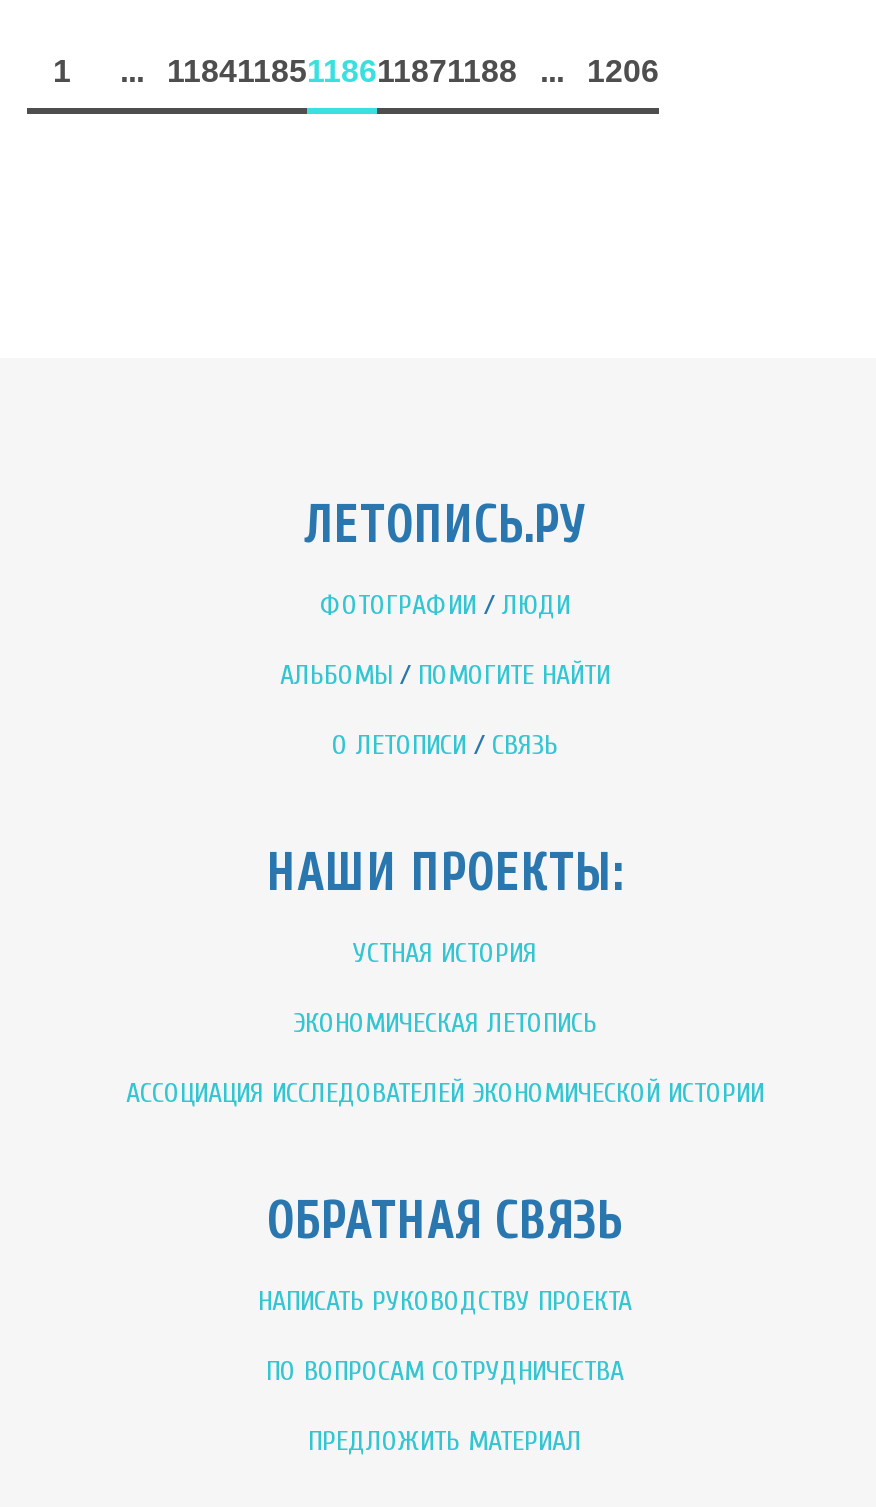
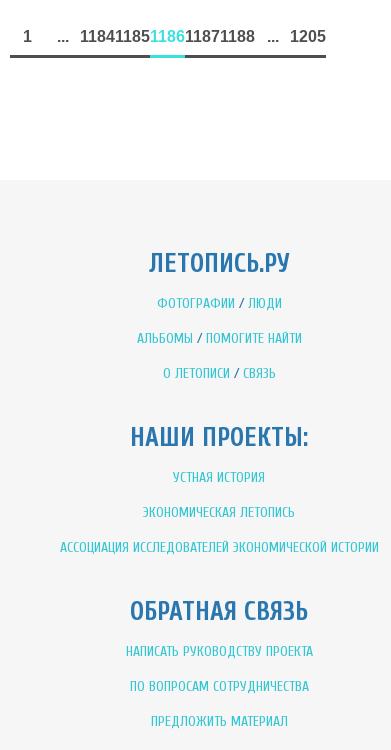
- 1206
+ 1205
